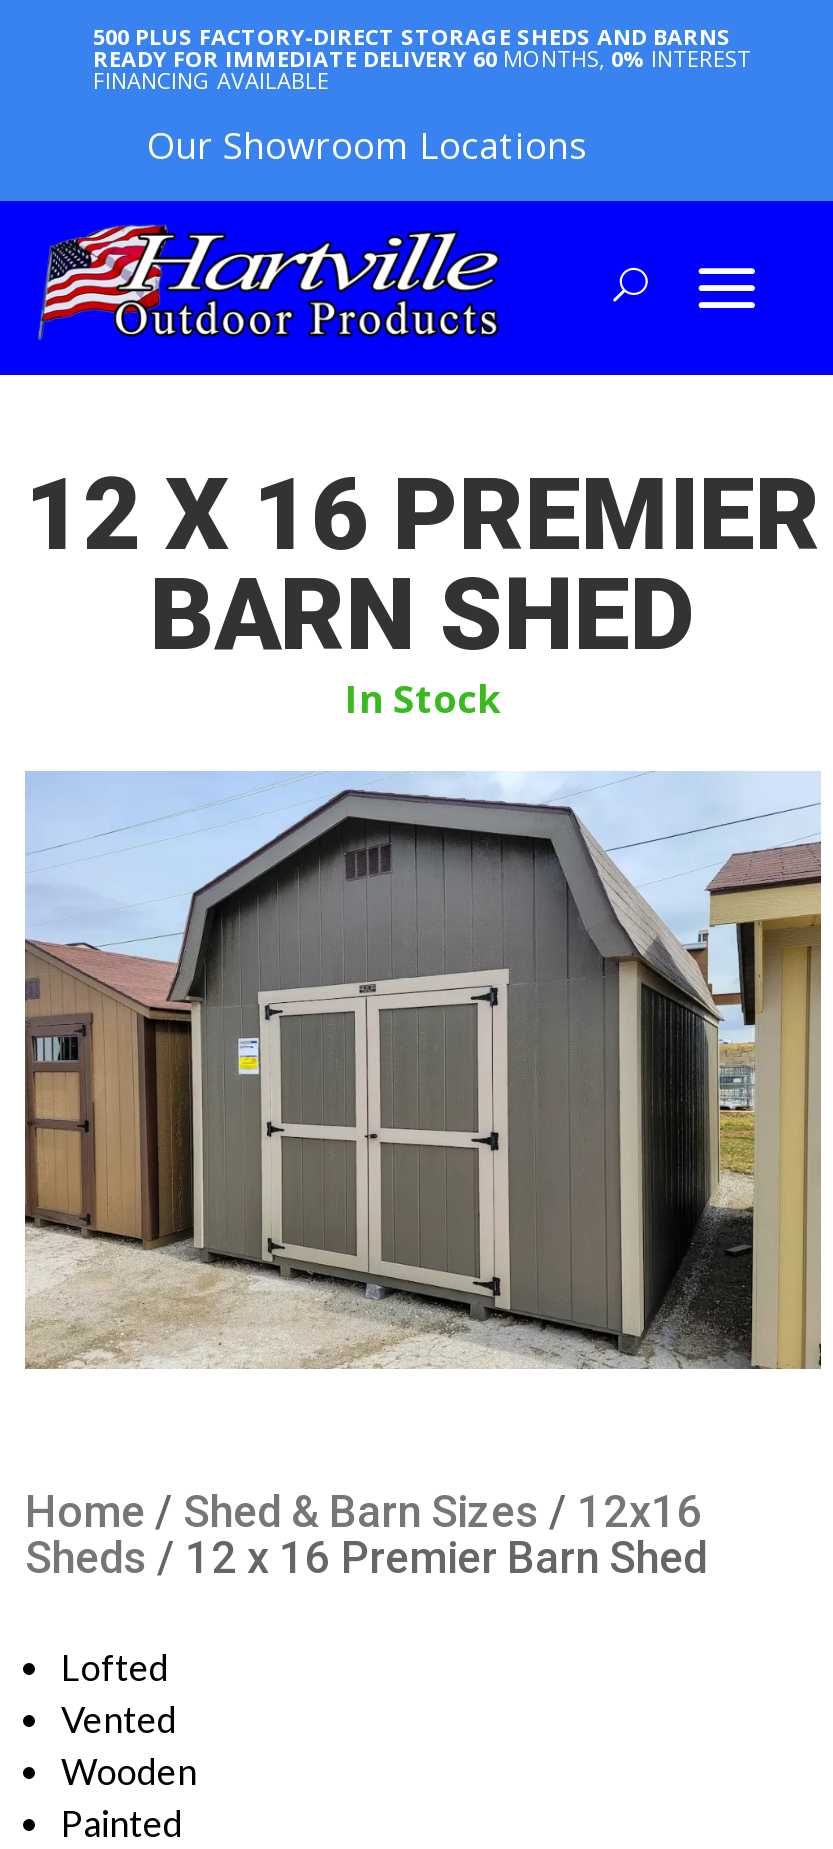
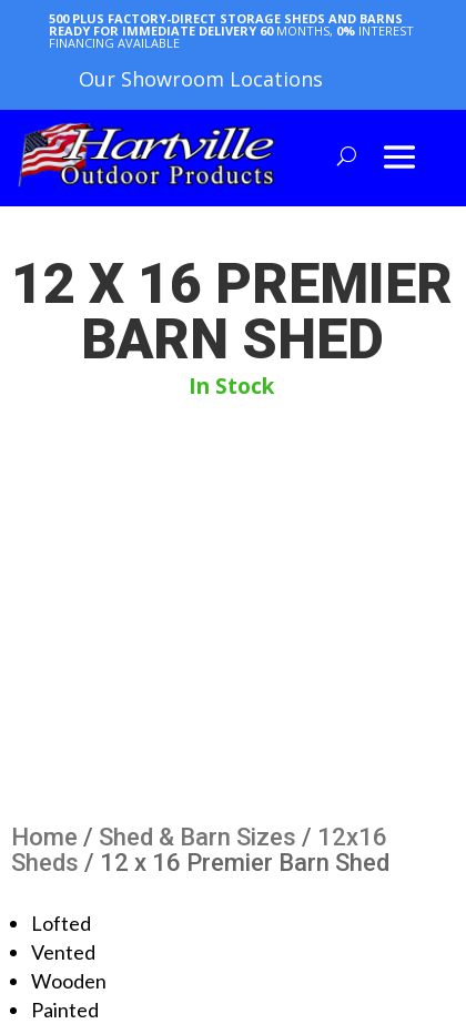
- [image]
